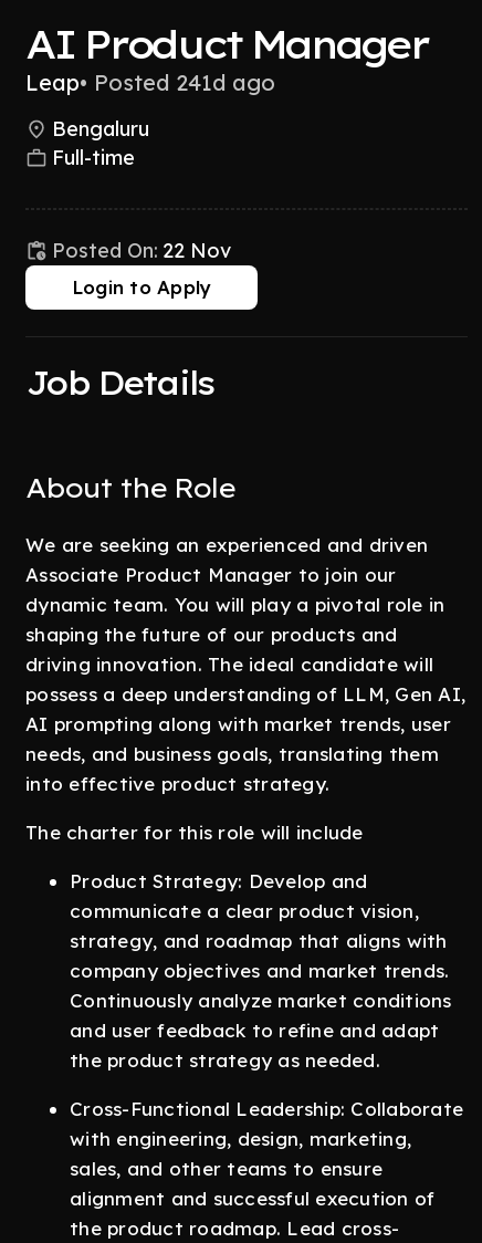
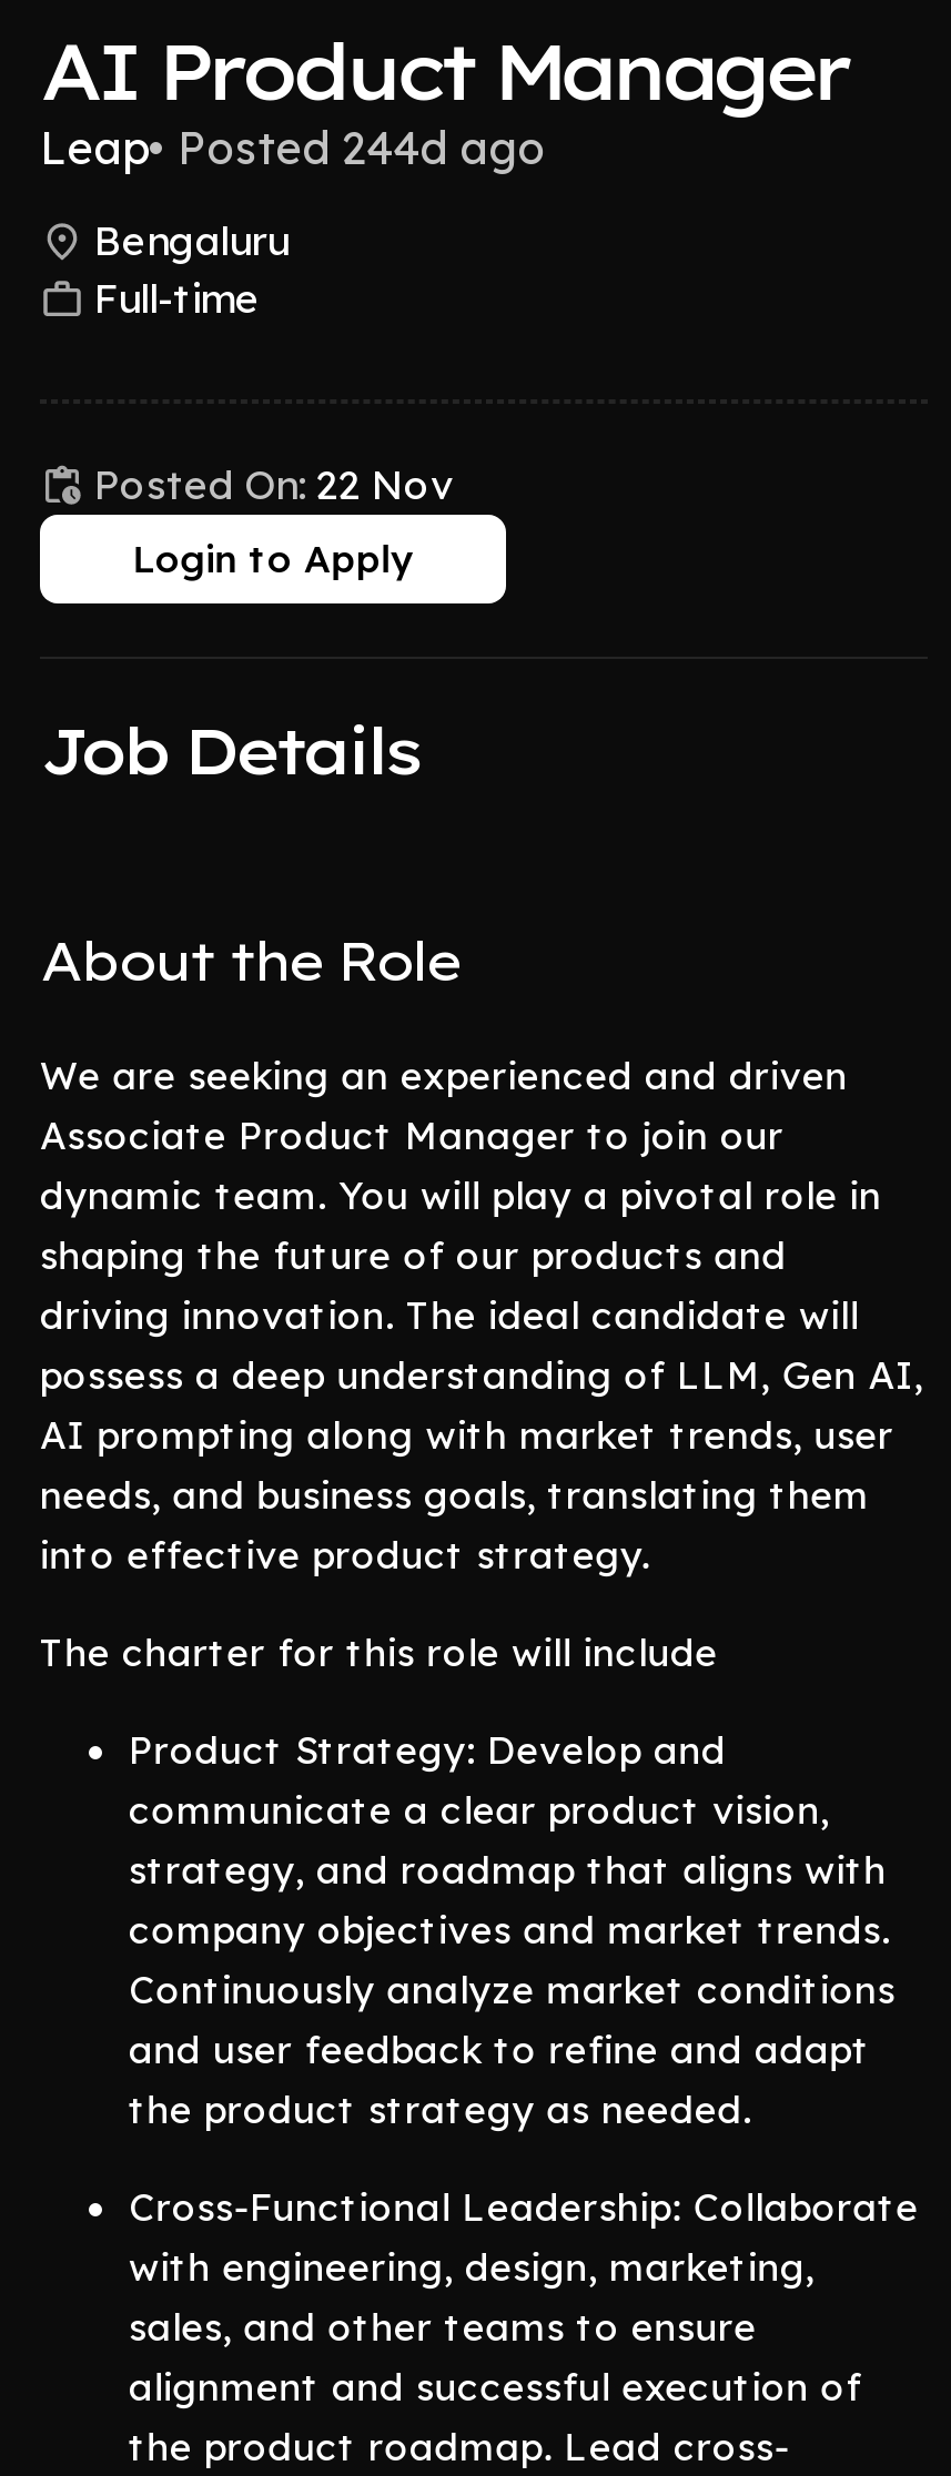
- Leap• Posted 241d ago
+ Leap• Posted 244d ago
